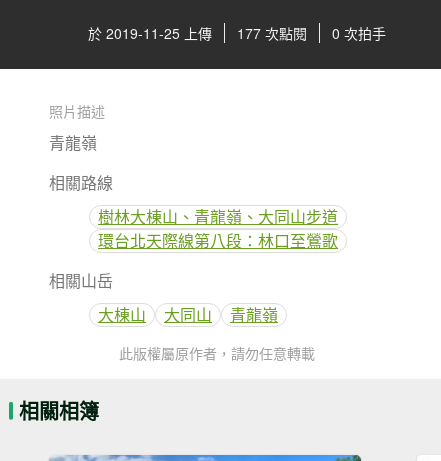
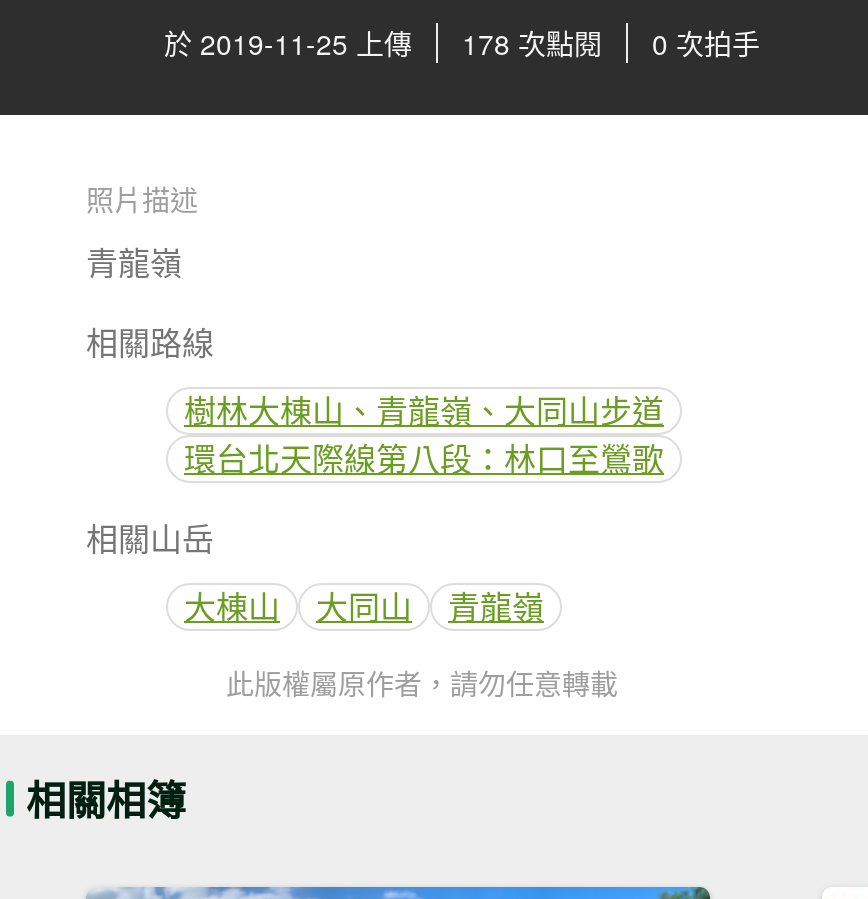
- 於 2019-11-25 上傳 177 次點閱 0 次拍手
+ 於 2019-11-25 上傳 178 次點閱 0 次拍手
